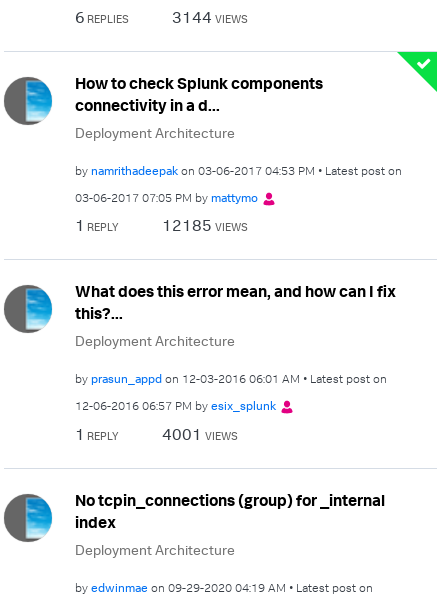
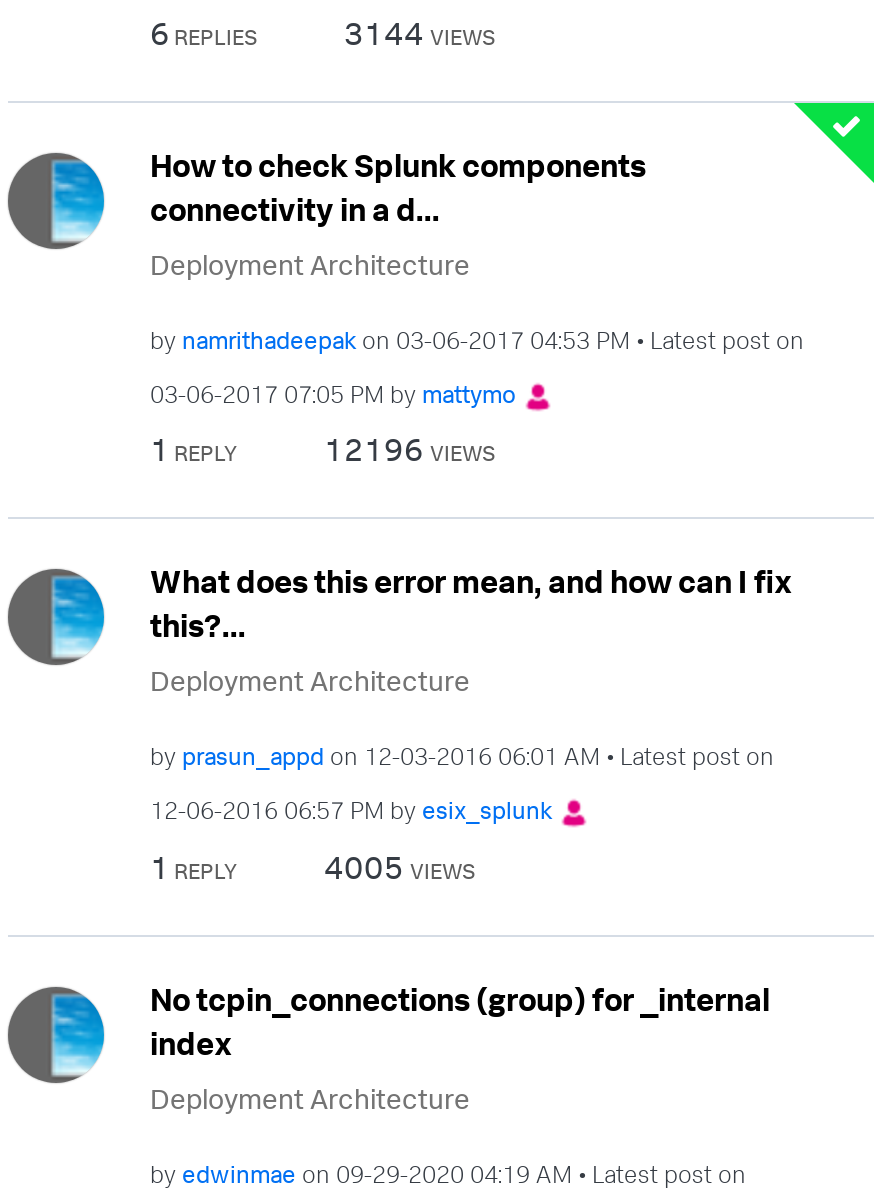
- 12185 VIEWS
+ 12196 VIEWS

- 4001 VIEWS
+ 4005 VIEWS
